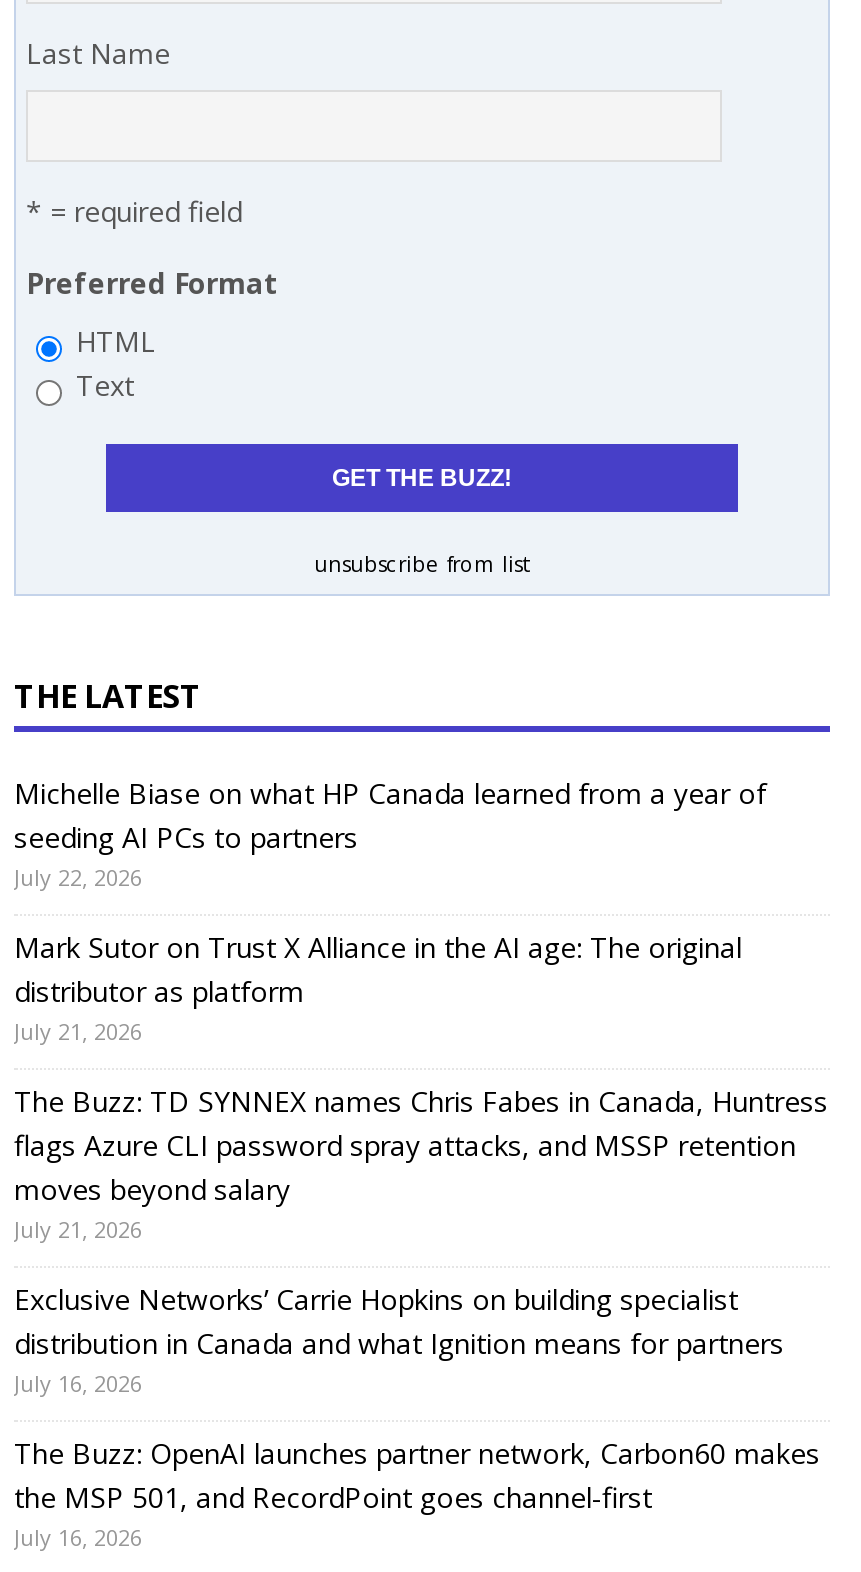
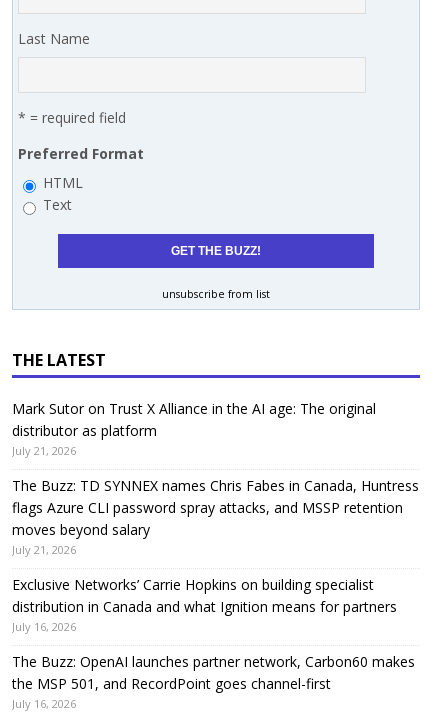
- Michelle Biase on what HP Canada learned from a year of
- seeding AI PCs to partners
- July 22, 2026
